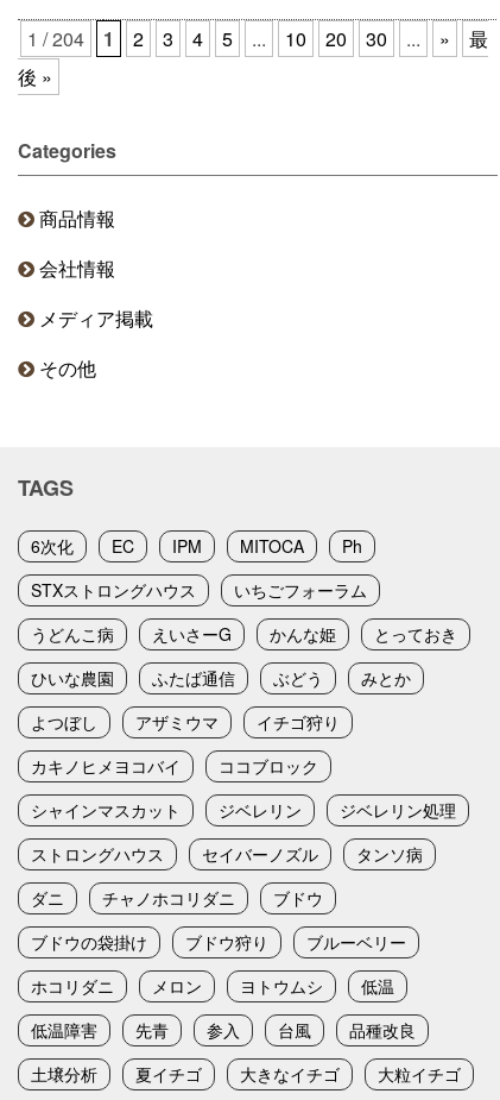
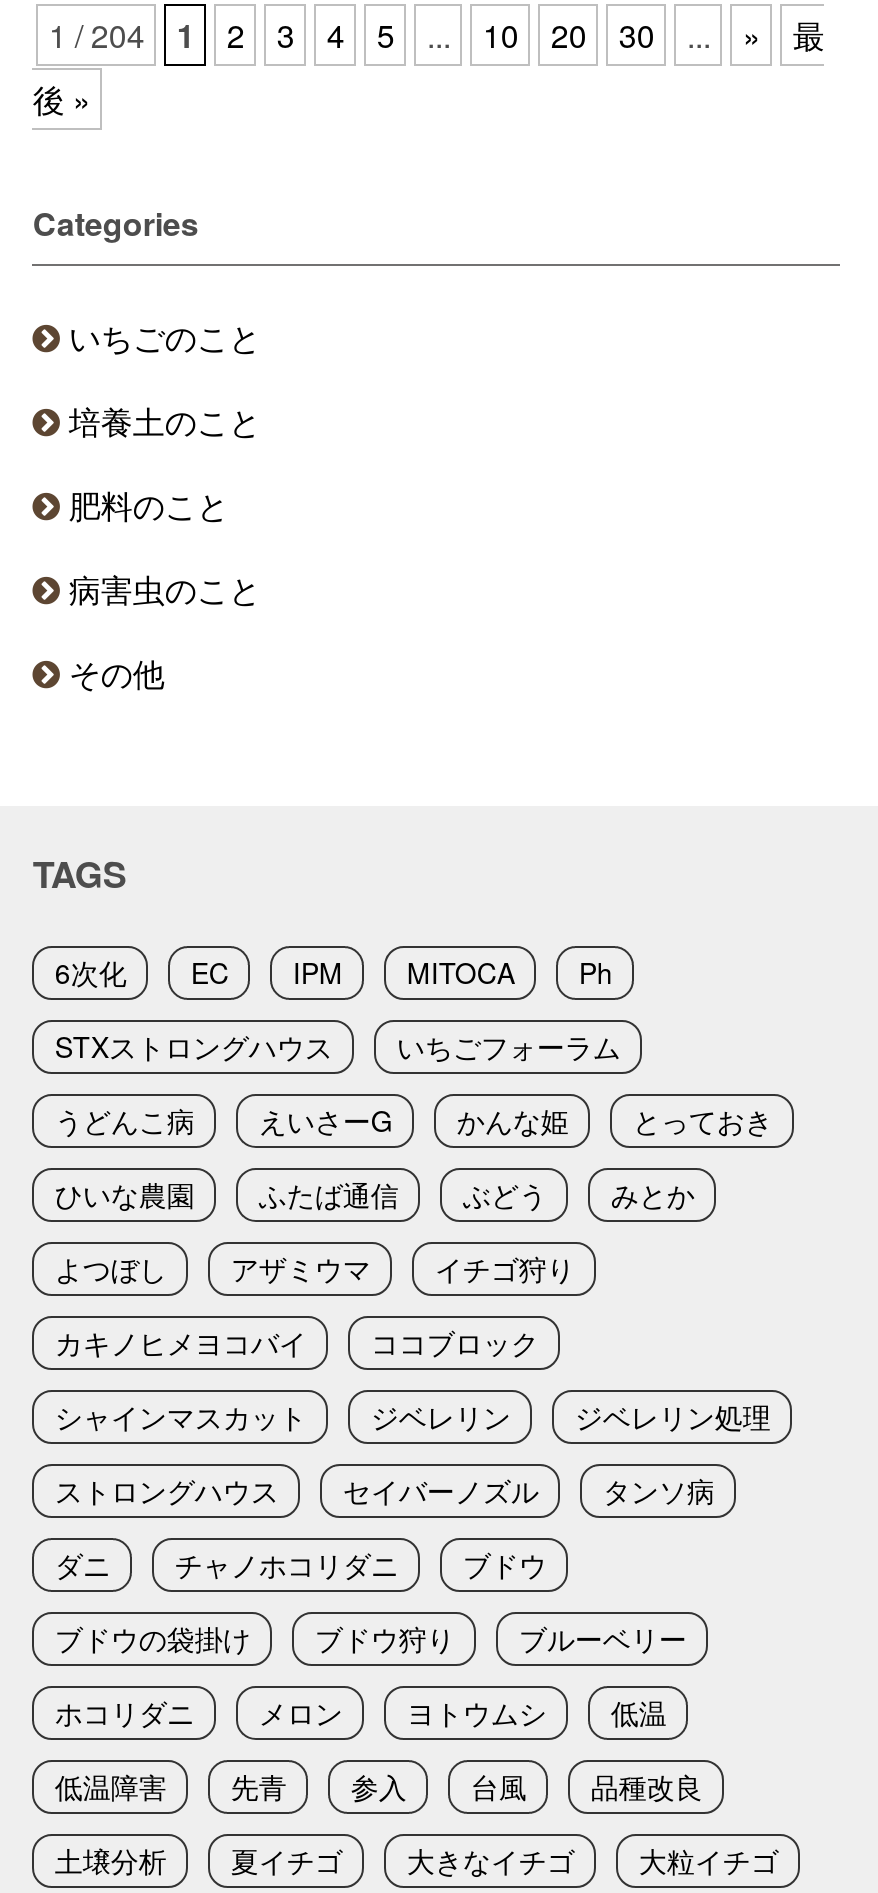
- 商品情報
- 会社情報
- メディア掲載
+ いちごのこと
+ 培養土のこと
+ 肥料のこと
+ 病害虫のこと
